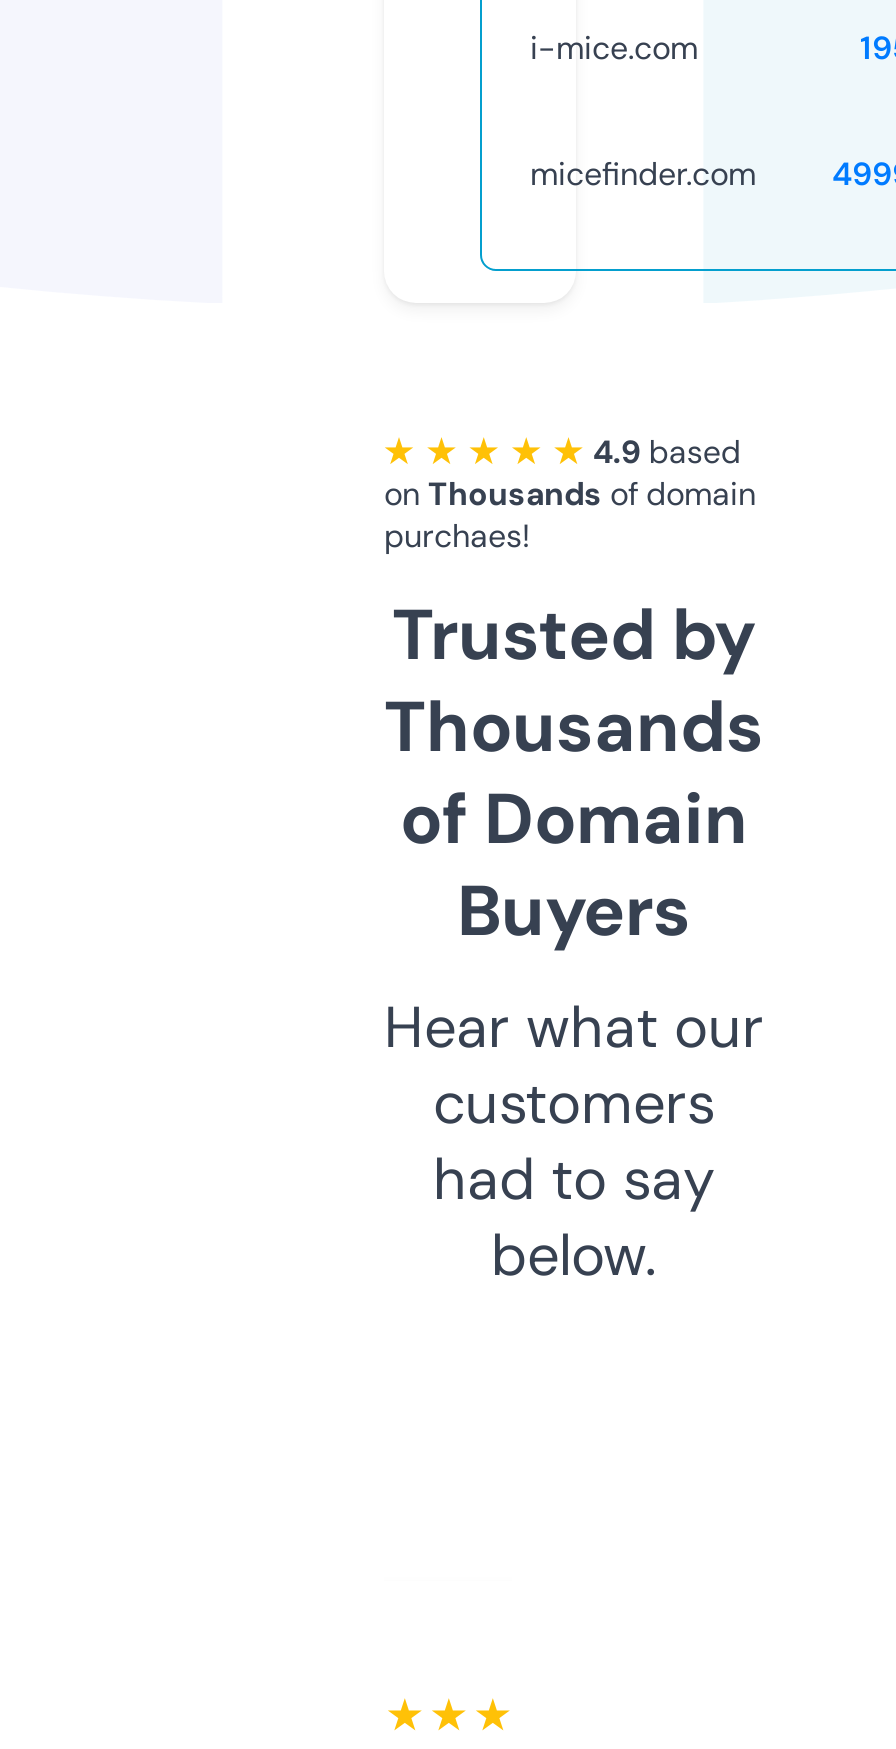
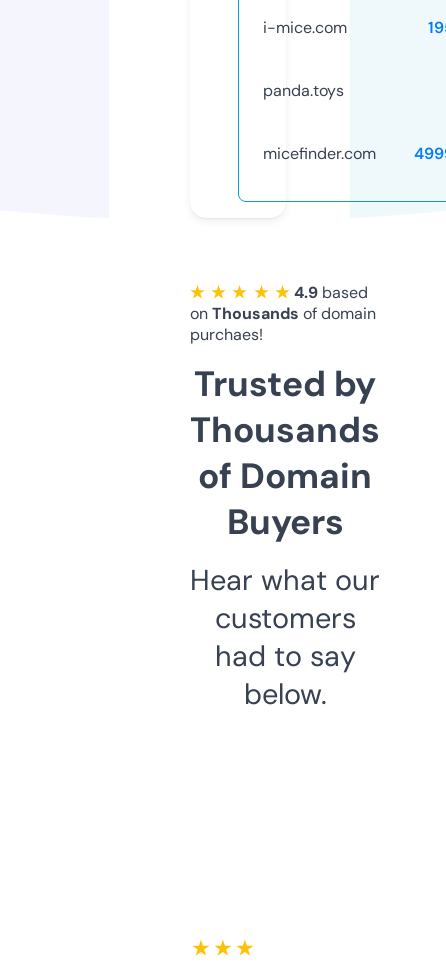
+ panda.toys
